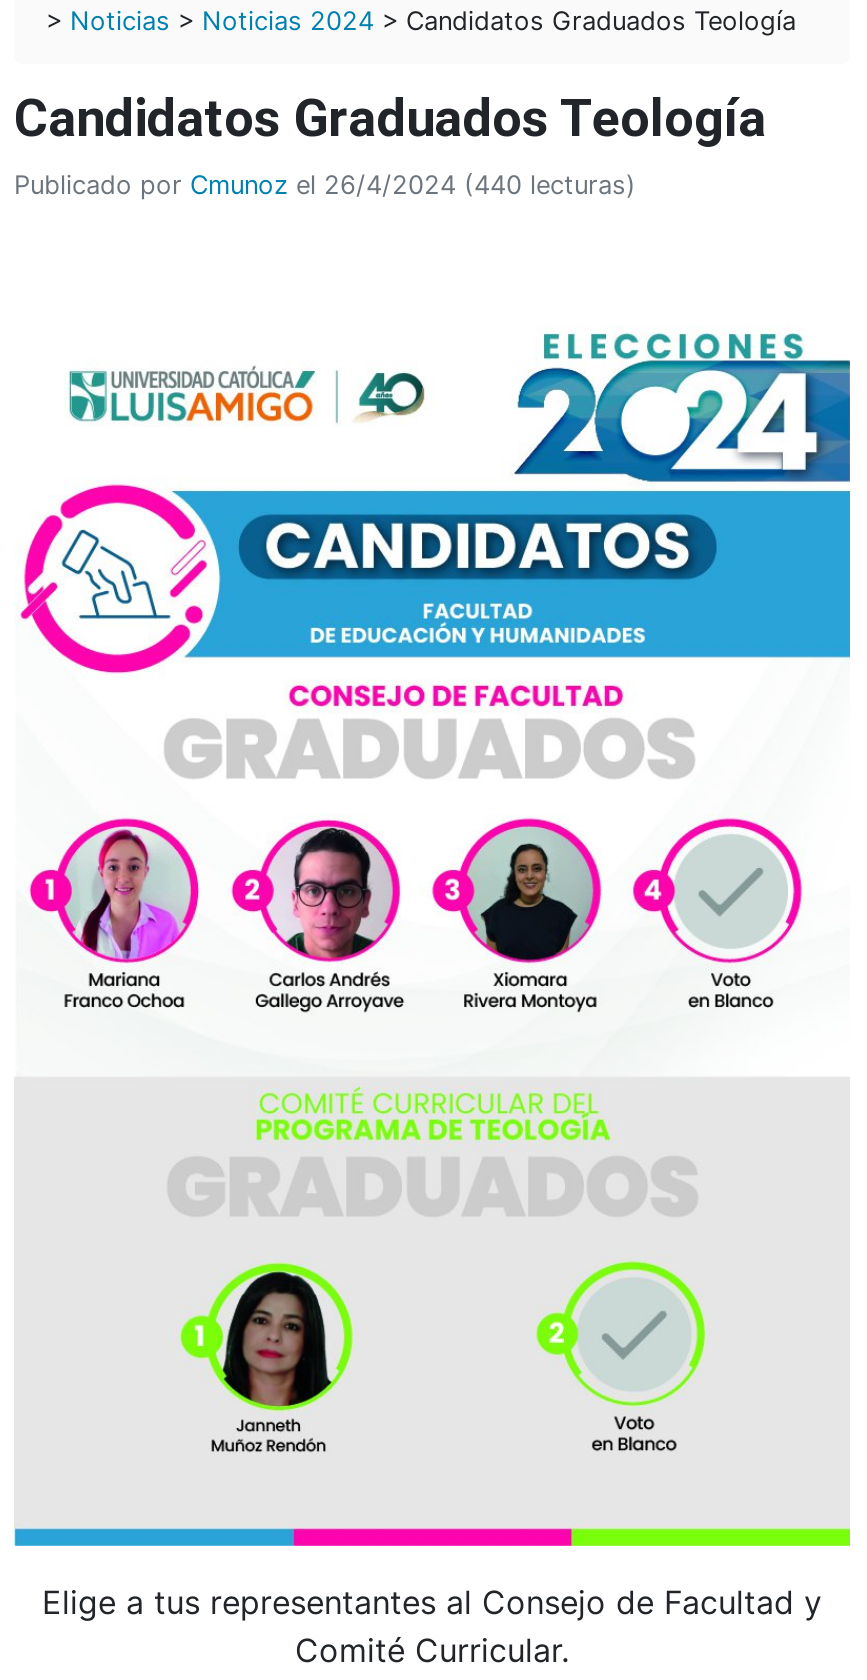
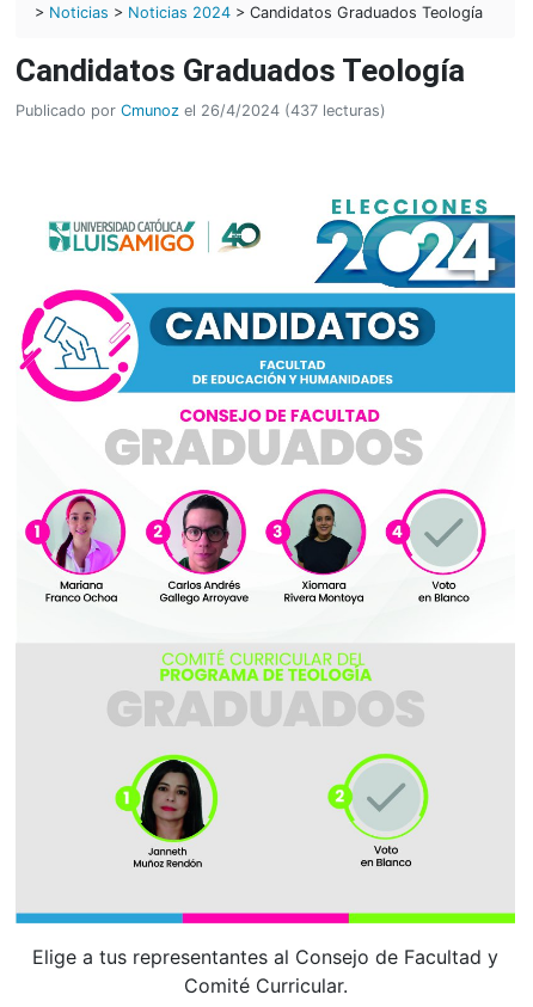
- Publicado por Cmunoz el 26/4/2024 (440 lecturas)
+ Publicado por Cmunoz el 26/4/2024 (437 lecturas)
